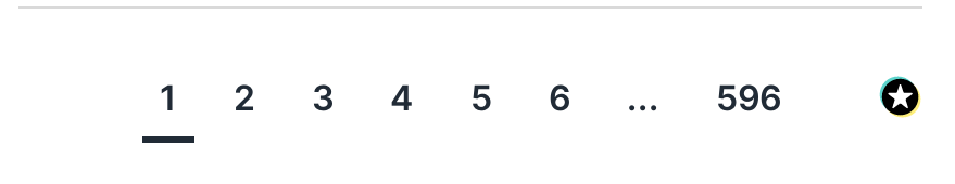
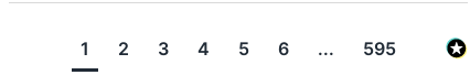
- 596
+ 595
